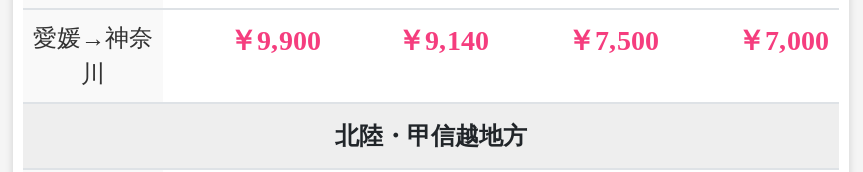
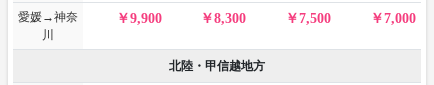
- 9,140
+ 8,300
